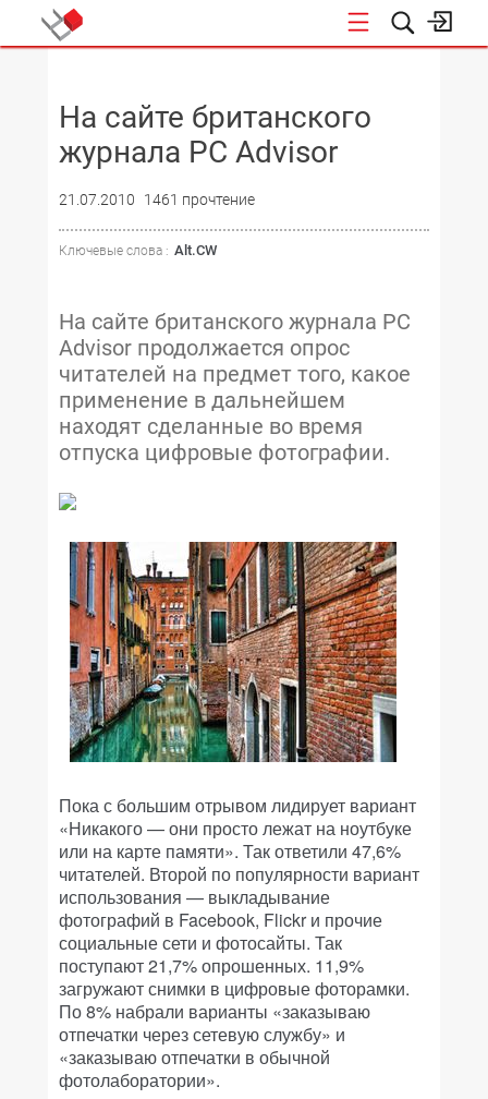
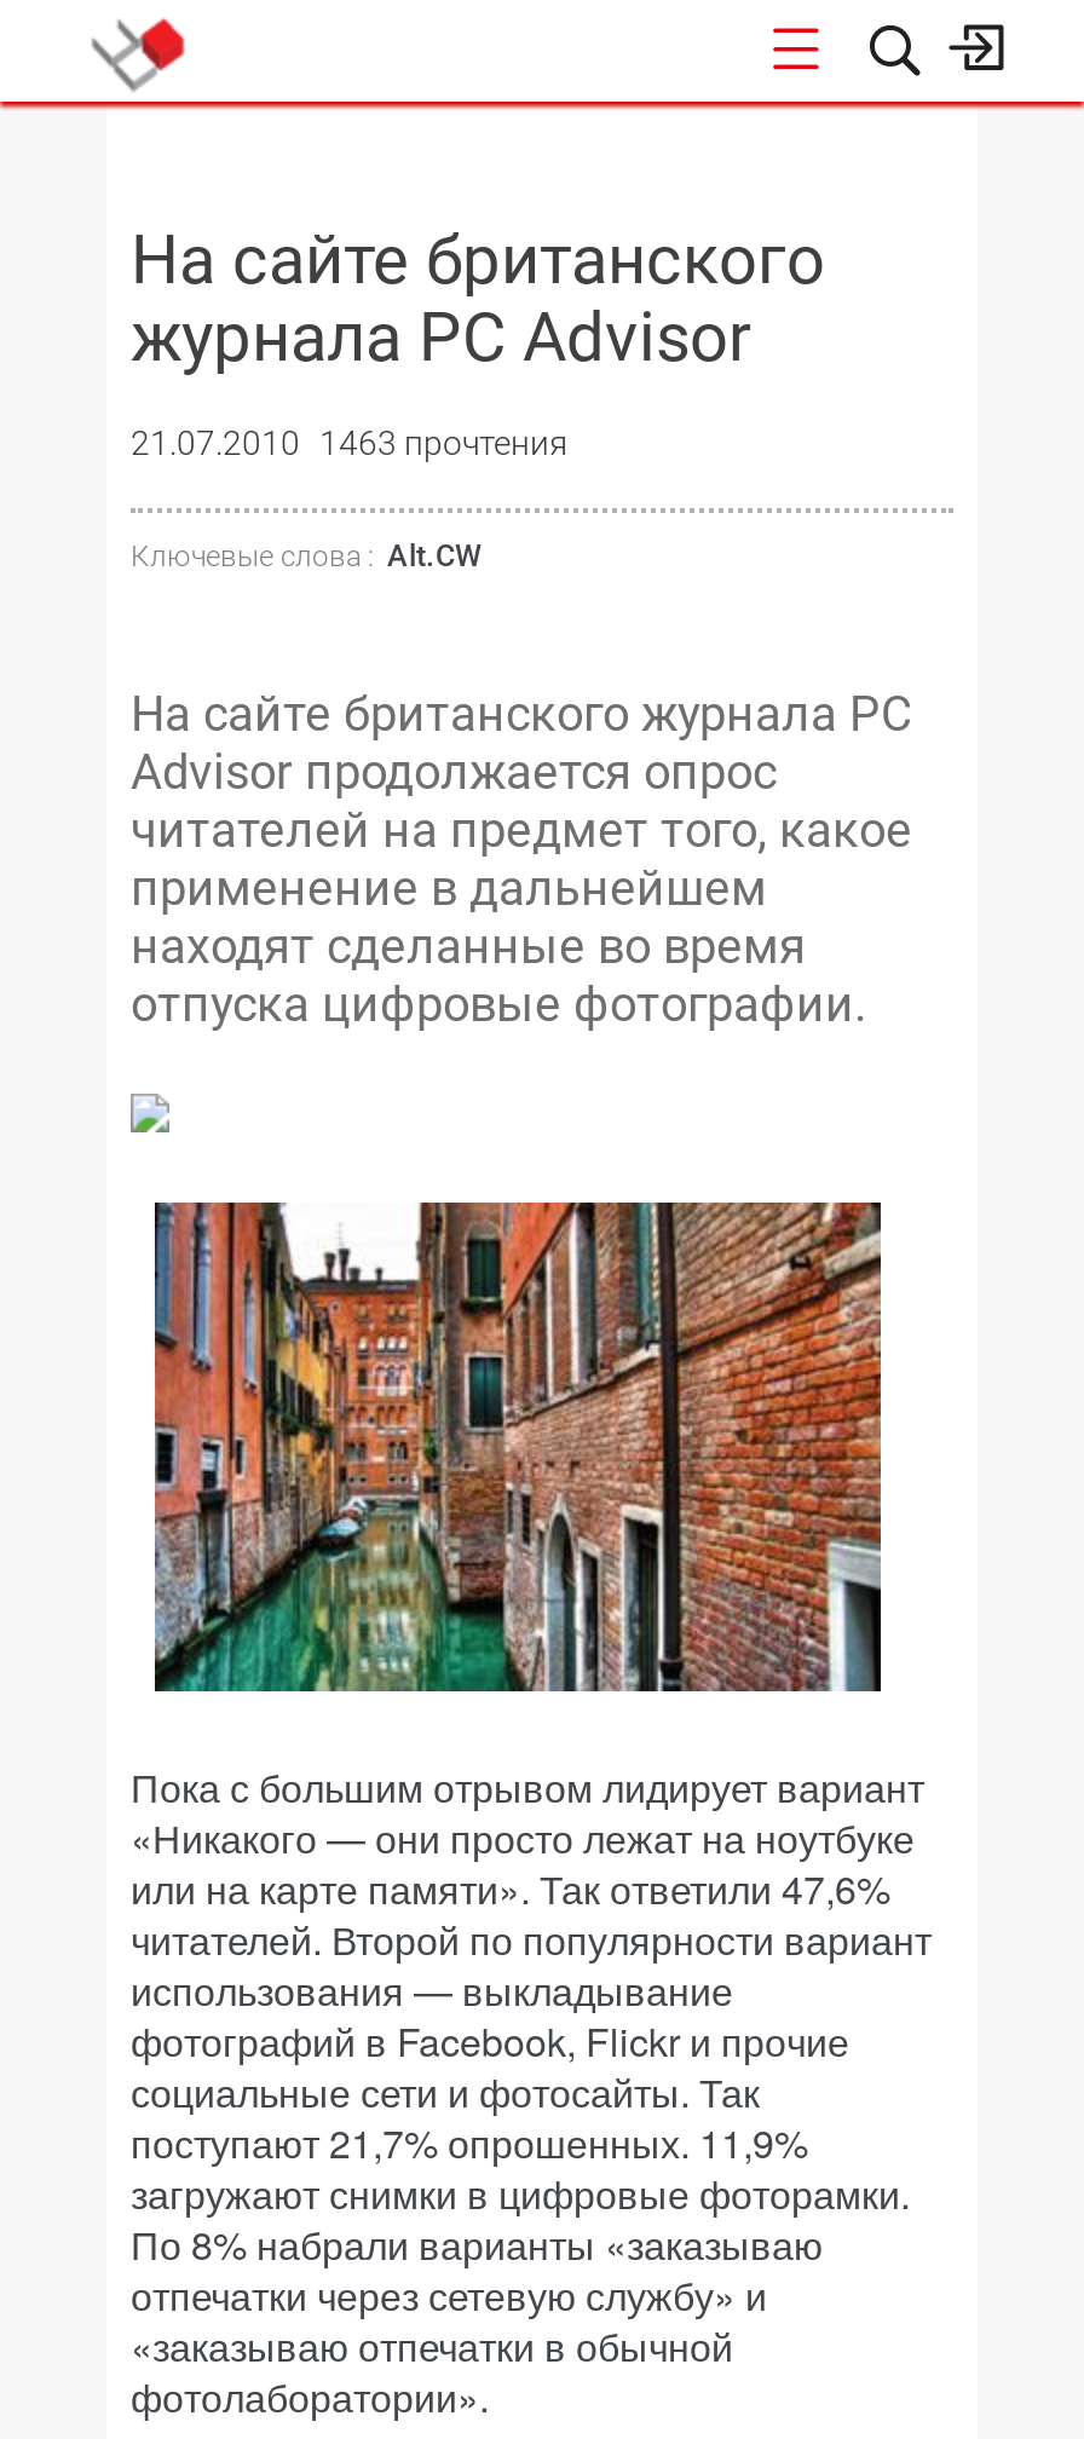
- 21.07.2010 1461 прочтение
+ 21.07.2010 1463 прочтения
